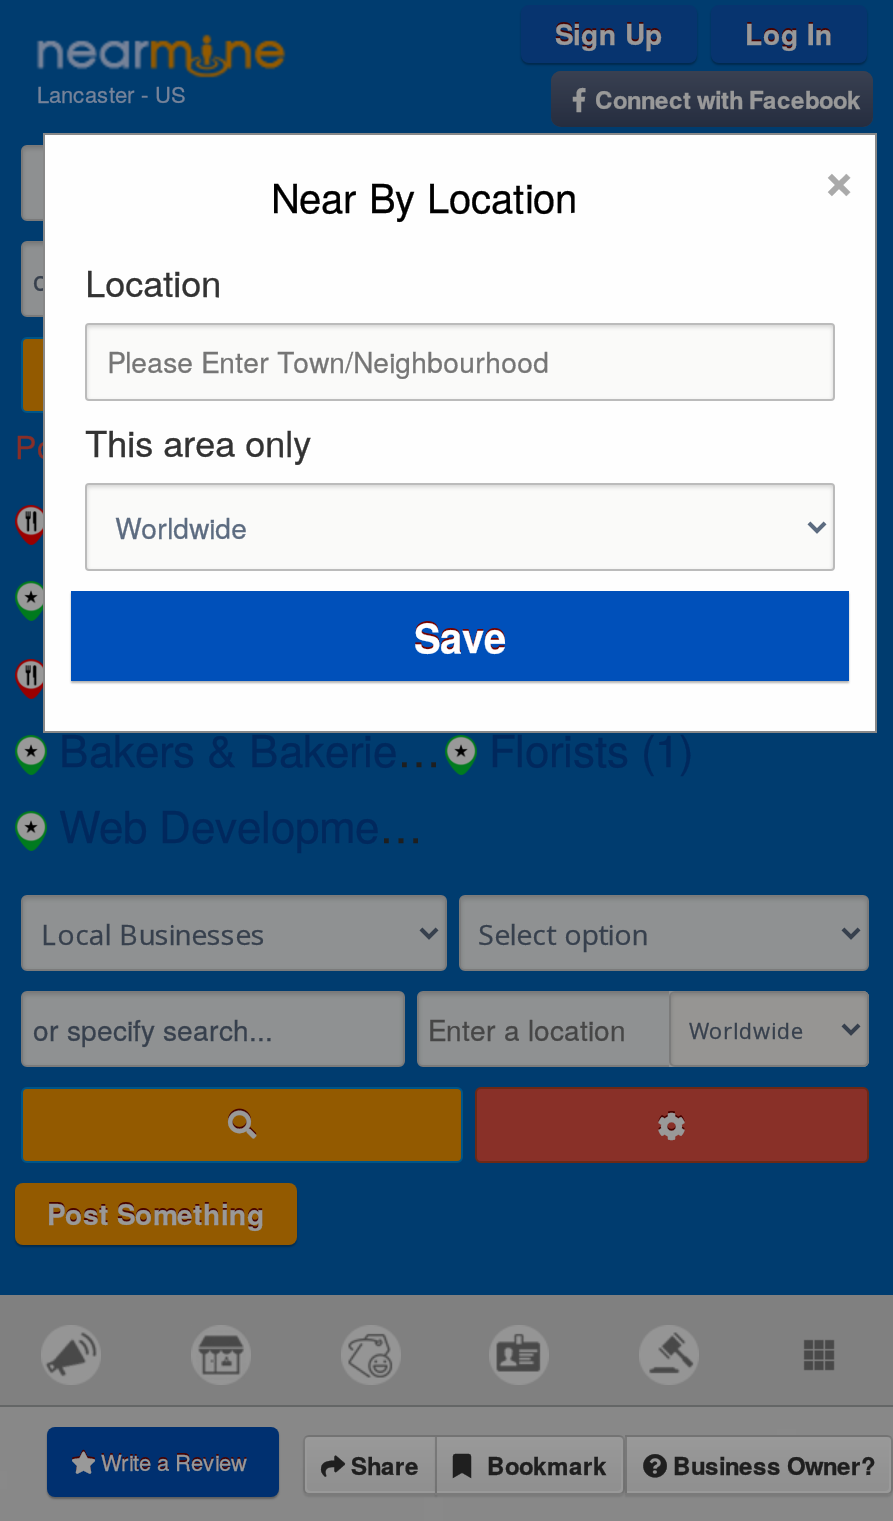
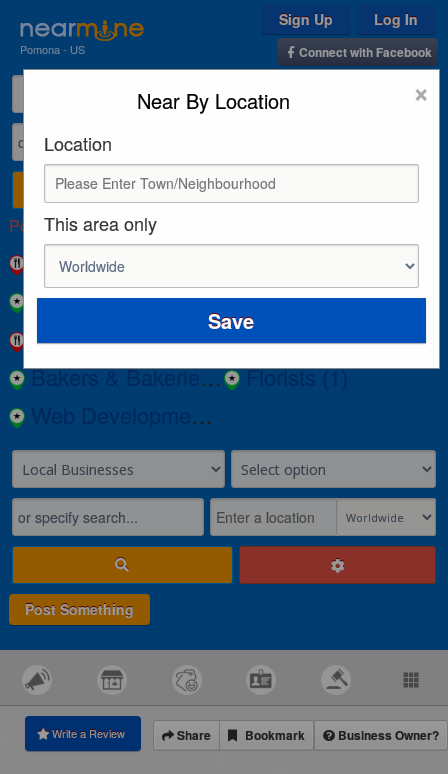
- Lancaster - US
+ Pomona - US
